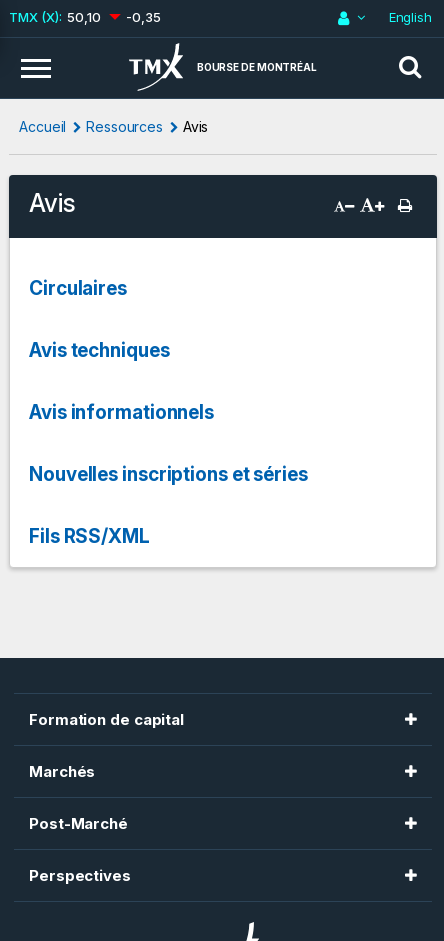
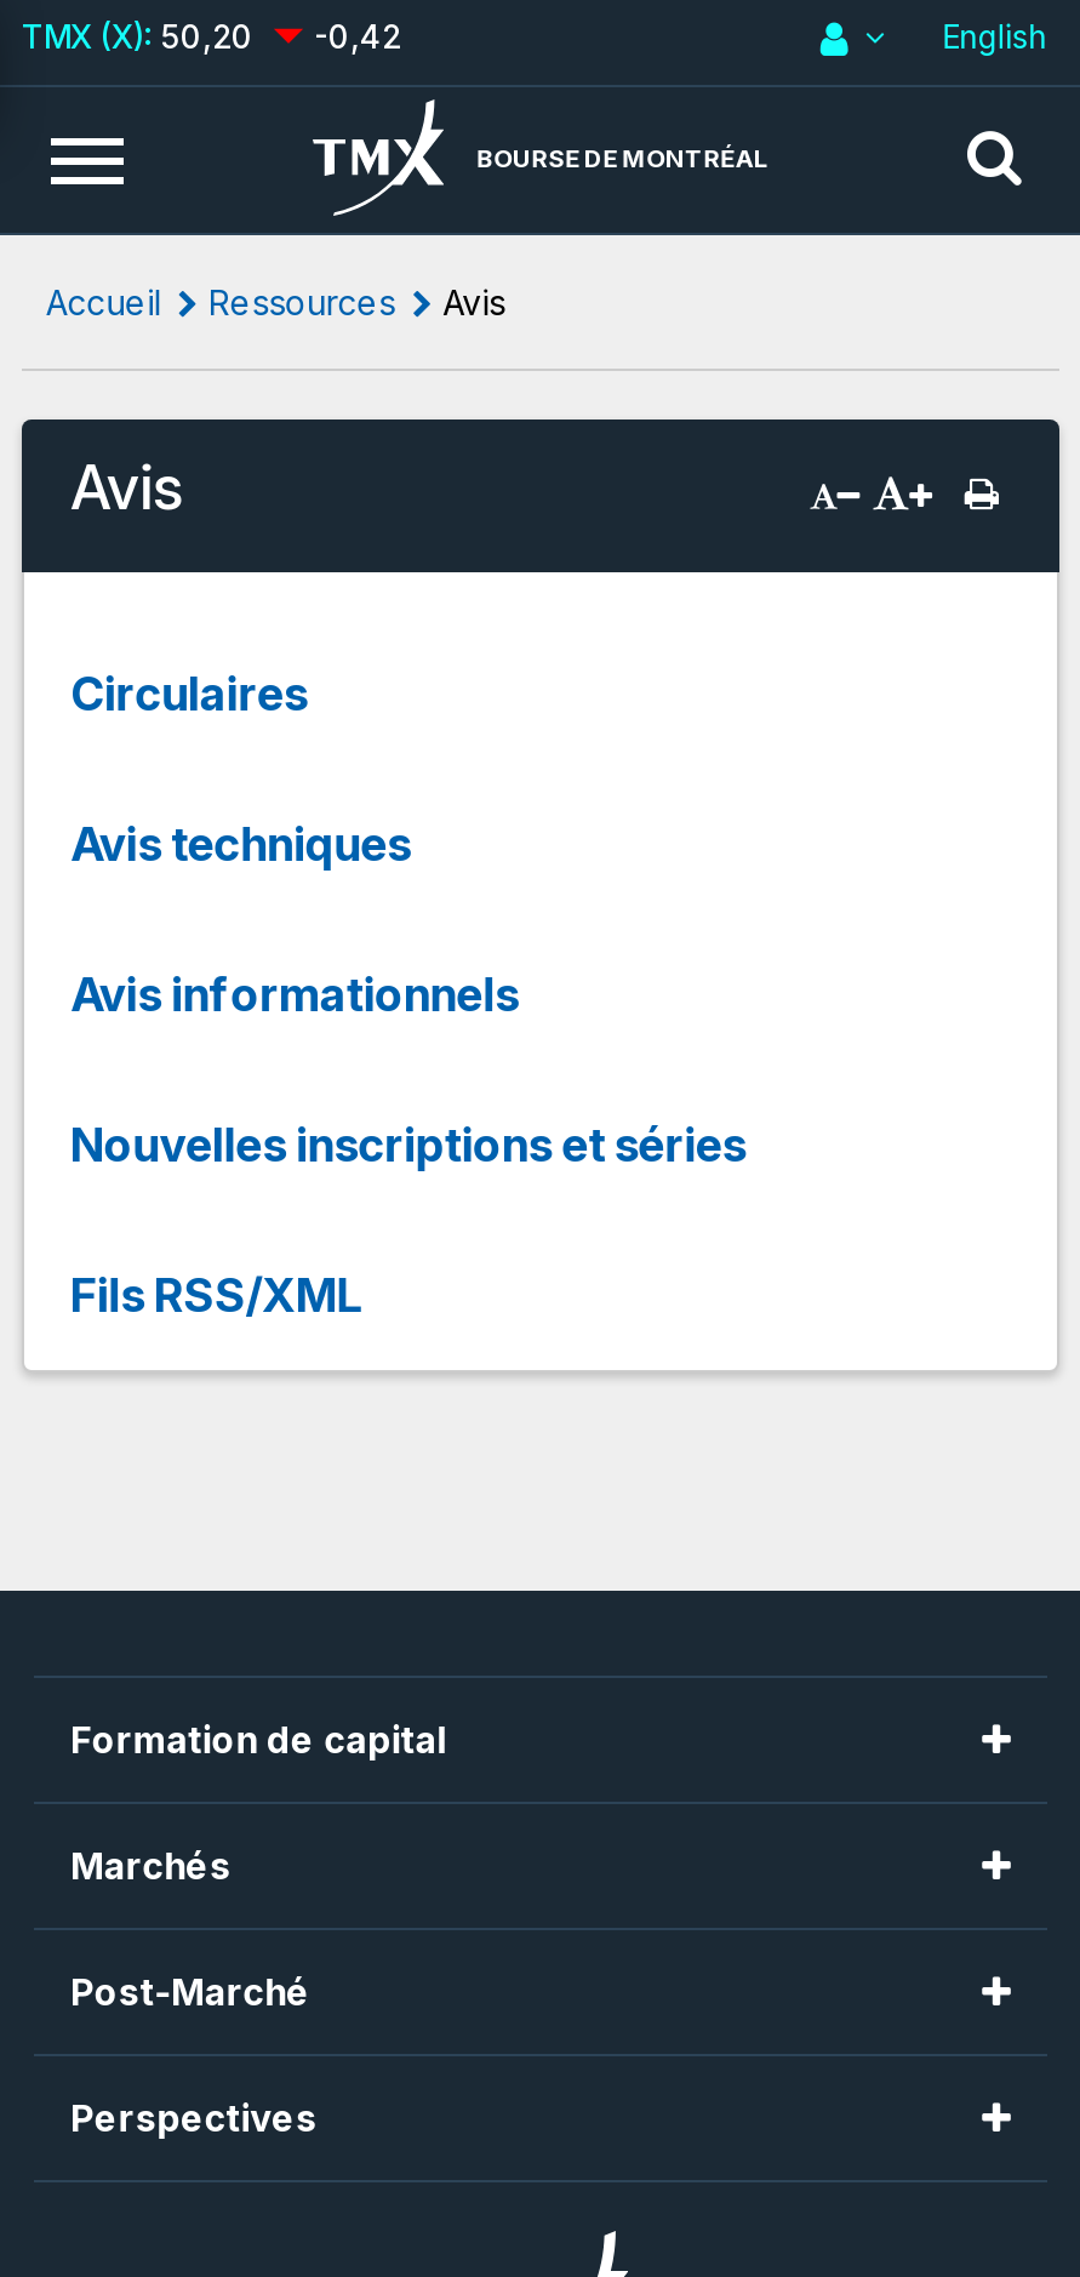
- 50,10
+ 50,20

- -0,35
+ -0,42
